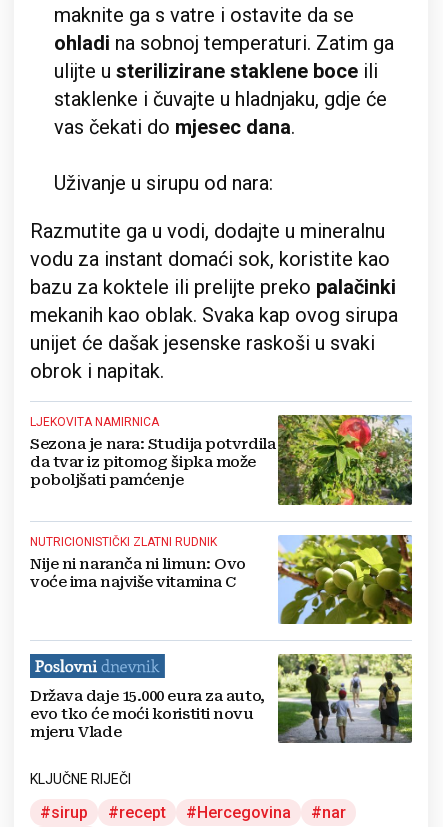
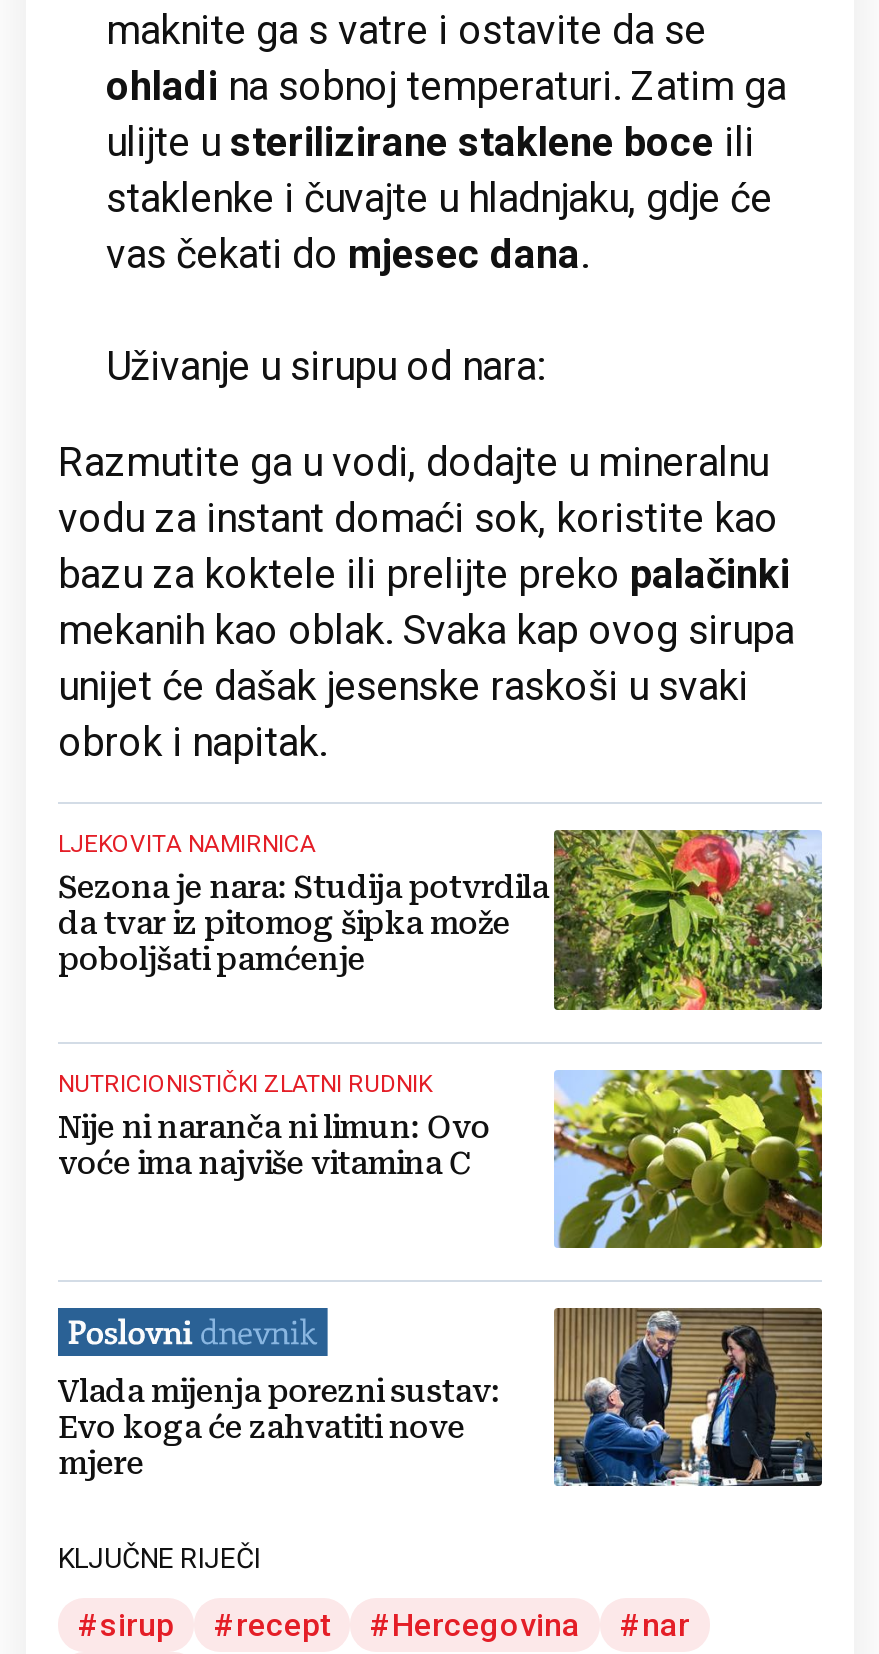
- [image]
- Država daje 15.000 eura za auto,
- evo tko će moći koristiti novu
- mjeru Vlade
+ [image]
+ Vlada mijenja porezni sustav:
+ Evo koga će zahvatiti nove
+ mjere
